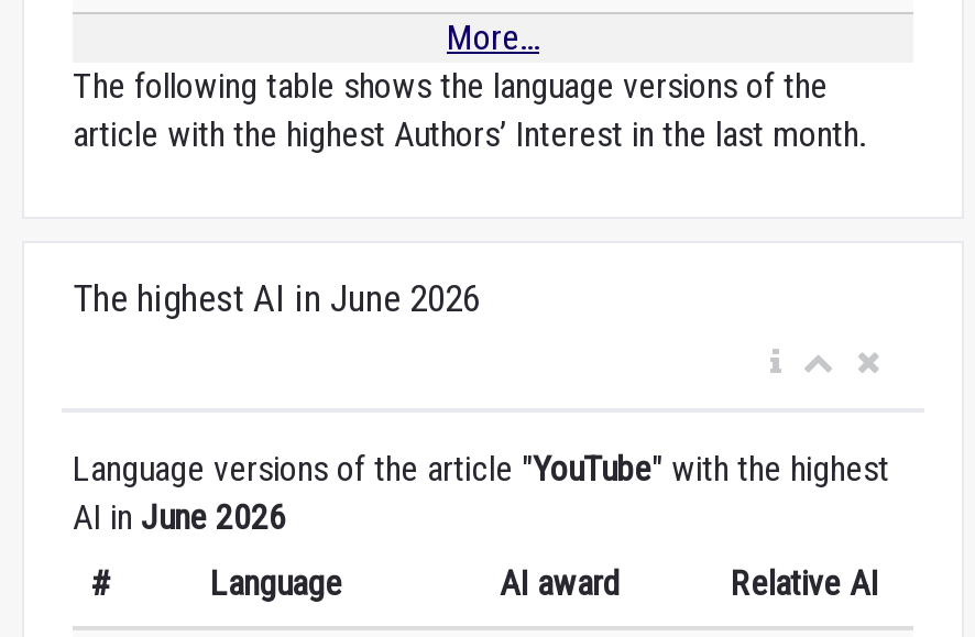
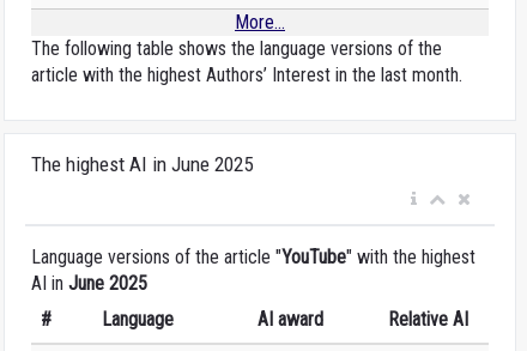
- The highest AI in June 2026
+ The highest AI in June 2025

- AI in June 2026
+ AI in June 2025
